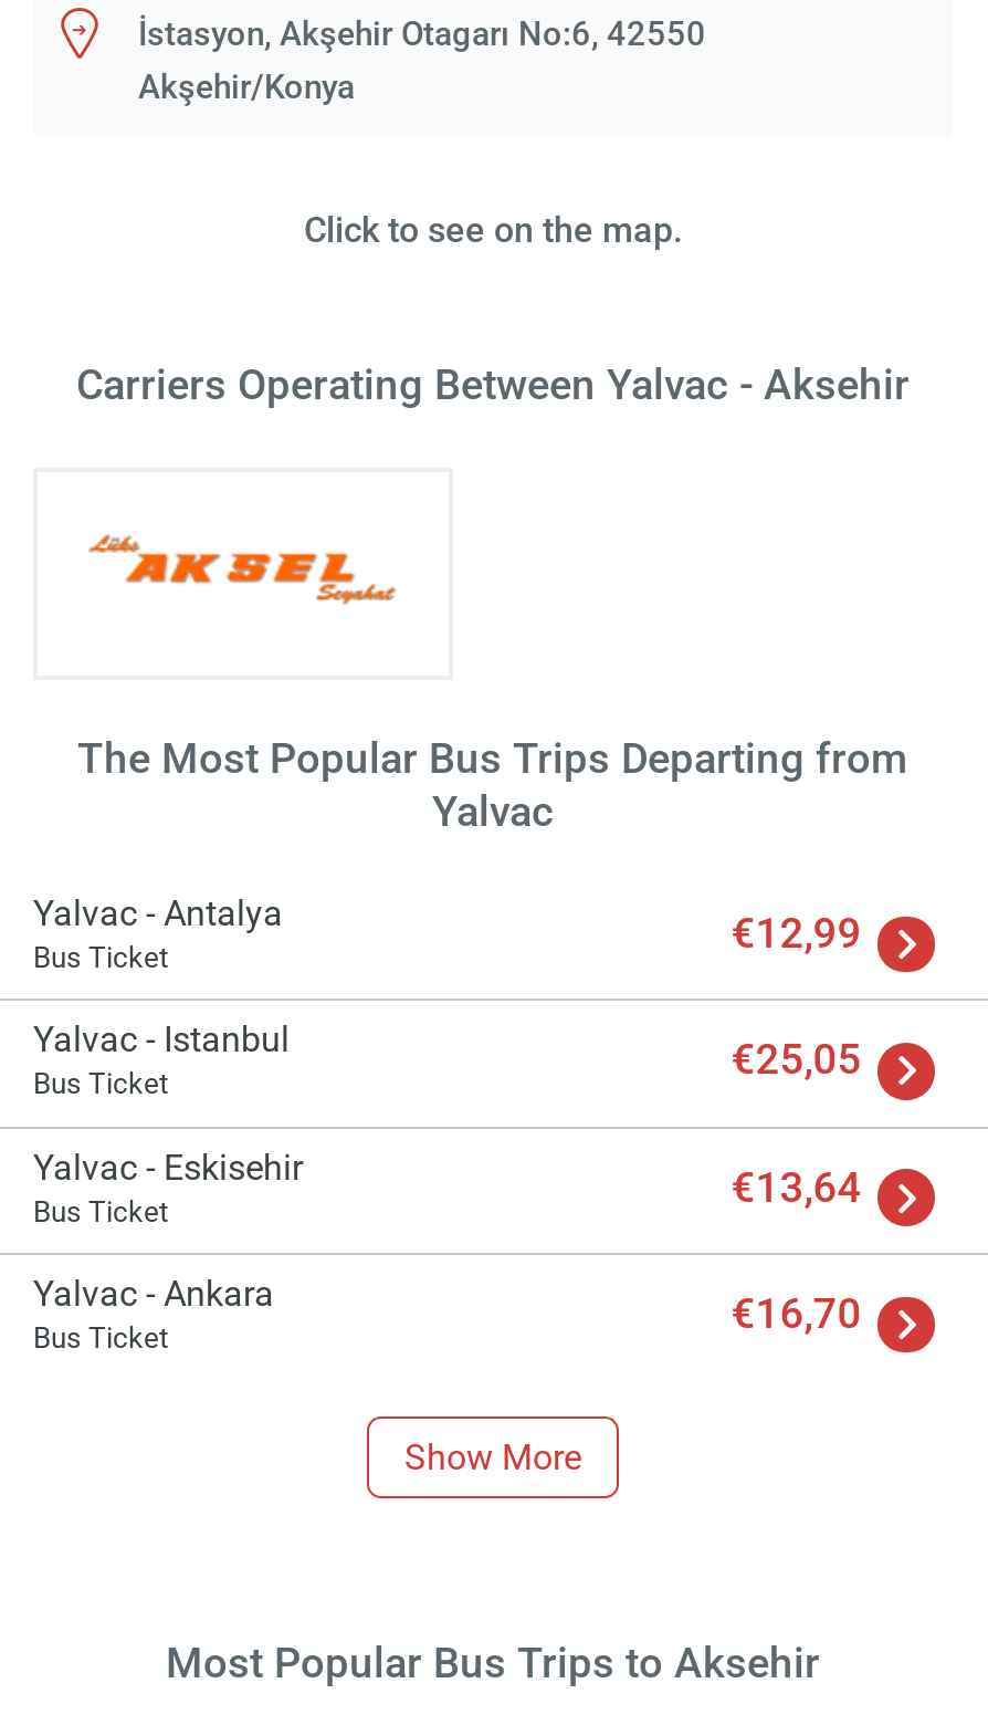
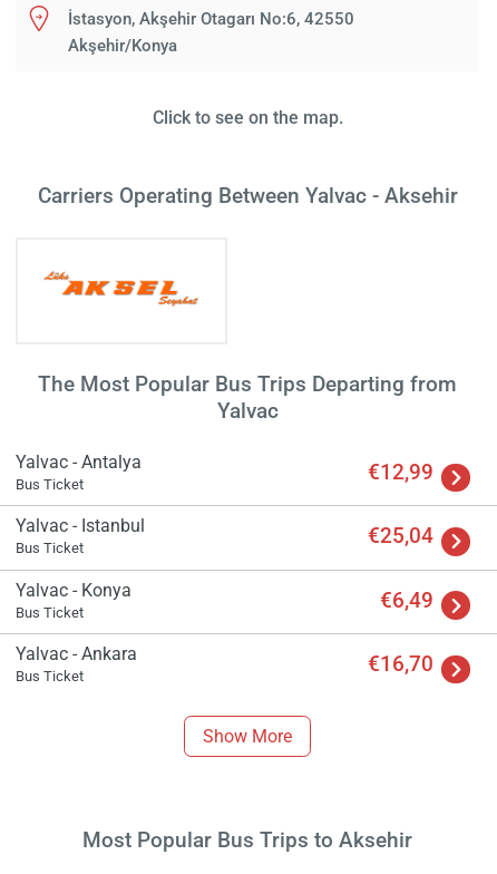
- €25,05
+ €25,04

- Yalvac - Eskisehir
+ Yalvac - Konya

- €13,64
+ €6,49
